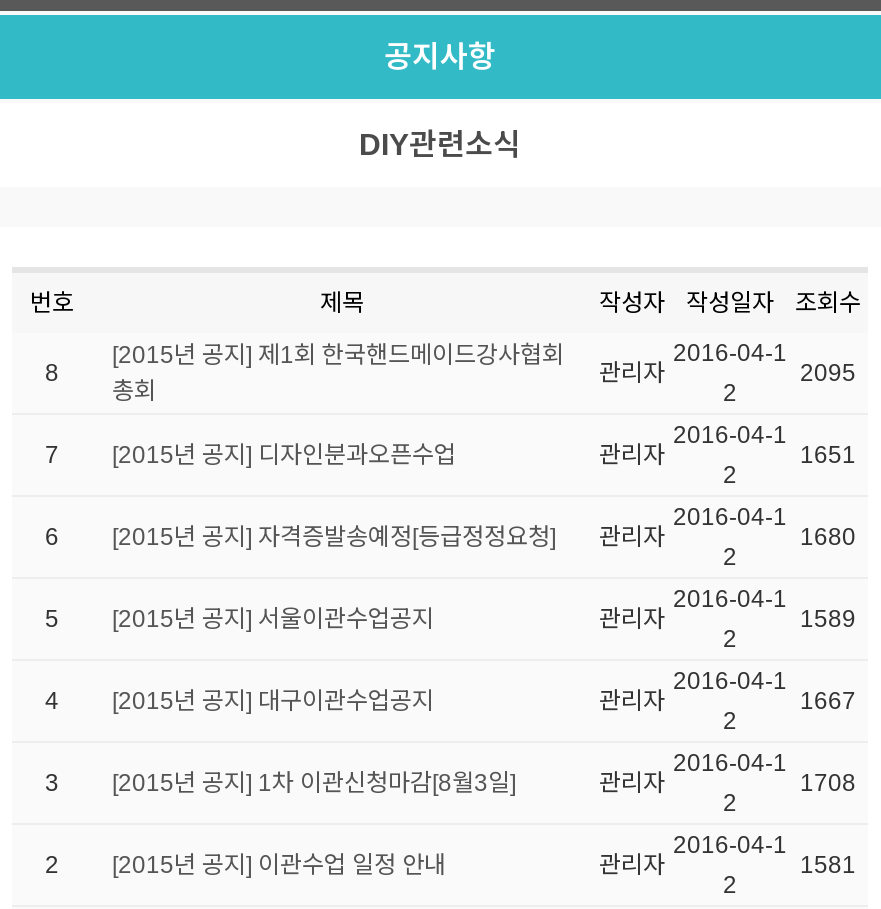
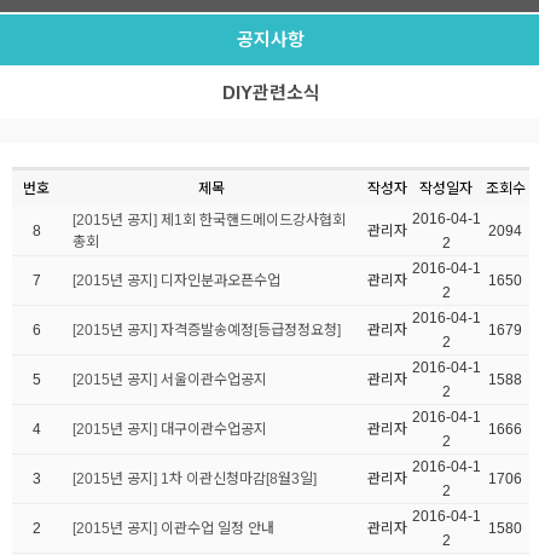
- 2095
+ 2094

- 1651
+ 1650

- 1680
+ 1679

- 1589
+ 1588

- 1667
+ 1666

- 1708
+ 1706

- 1581
+ 1580
